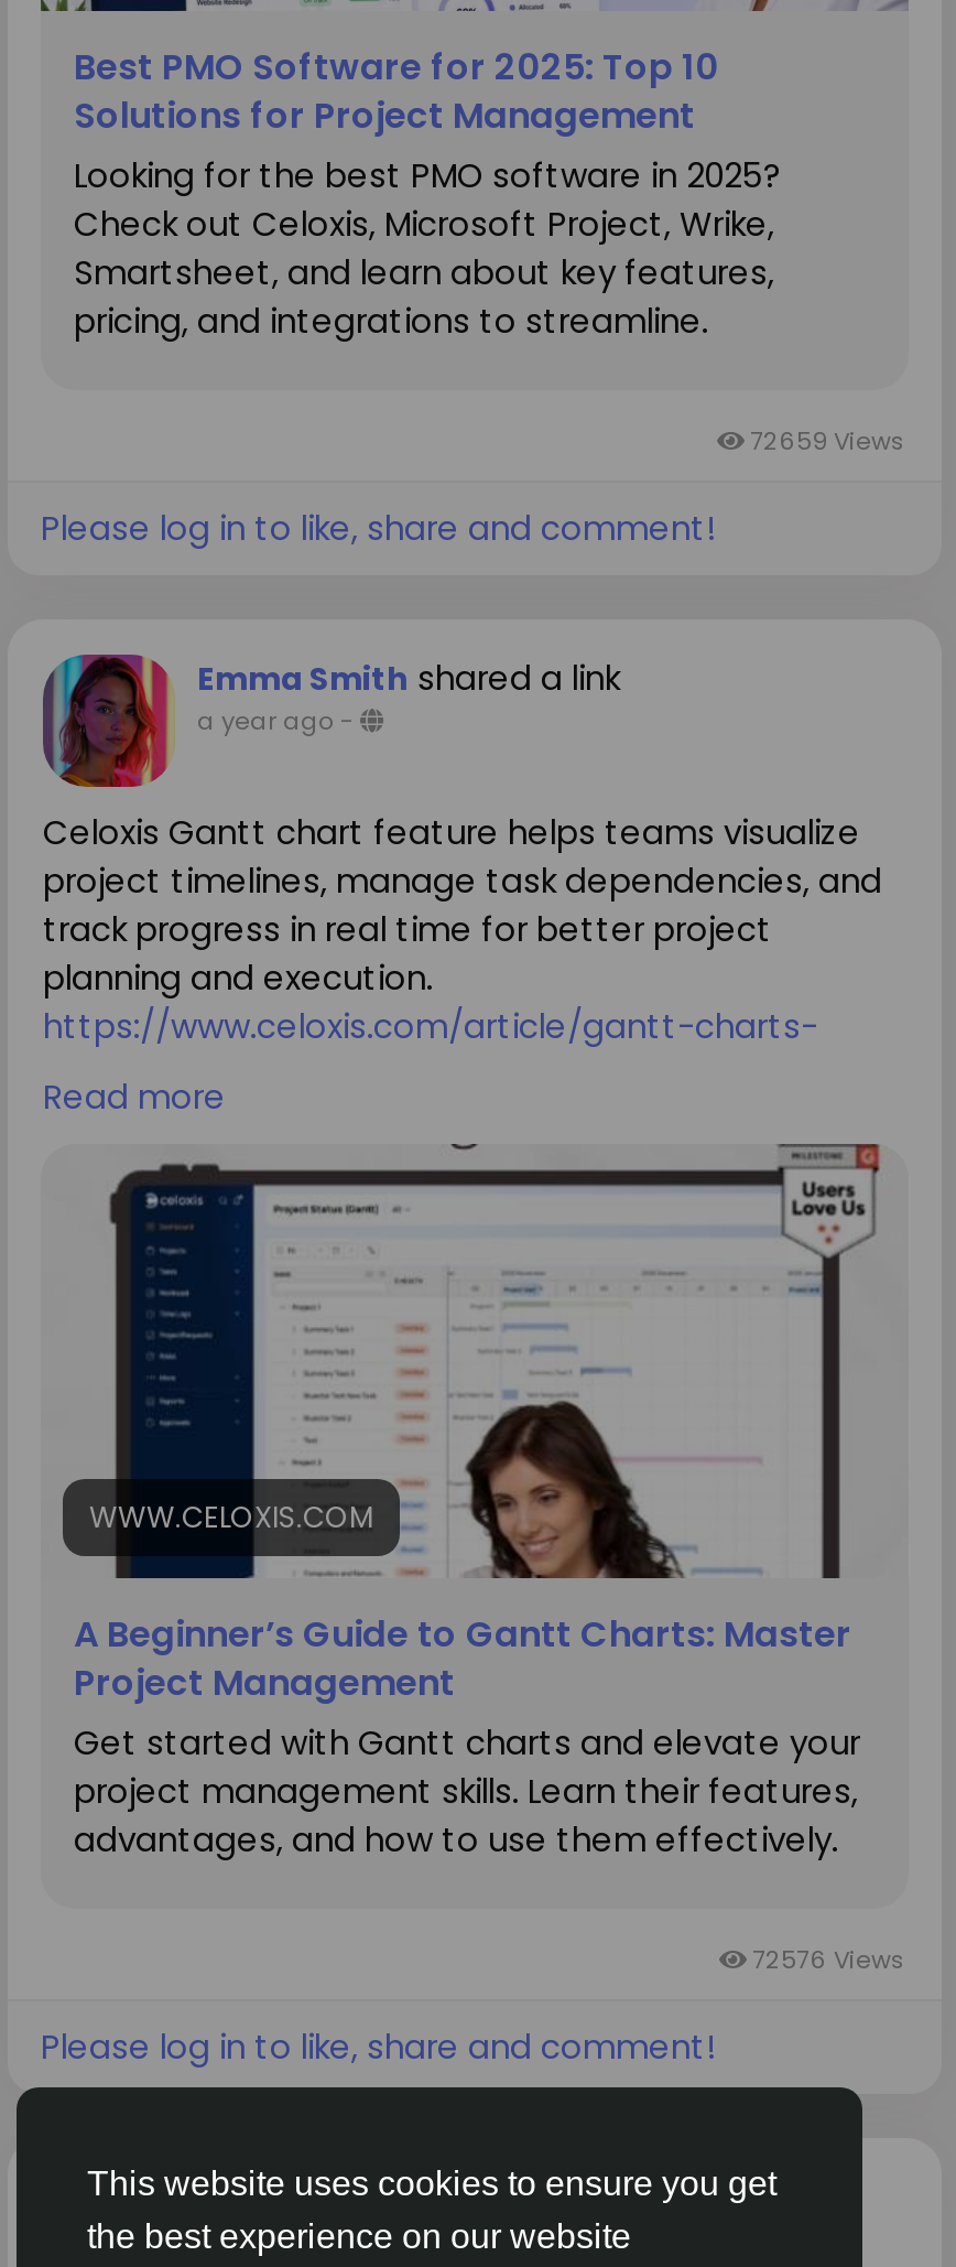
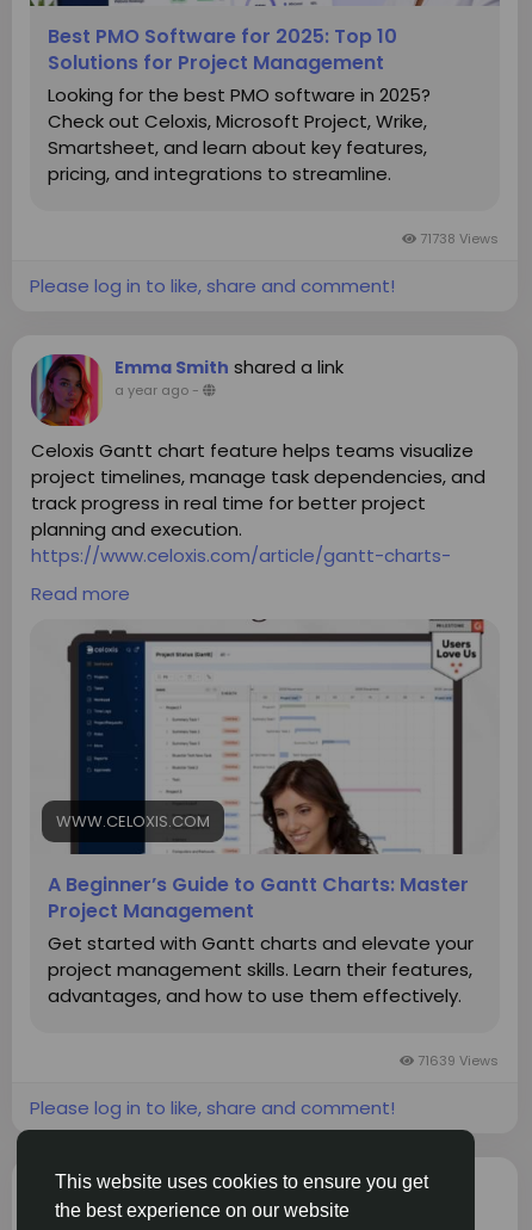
- 72659 Views
+ 71738 Views

- 72576 Views
+ 71639 Views
